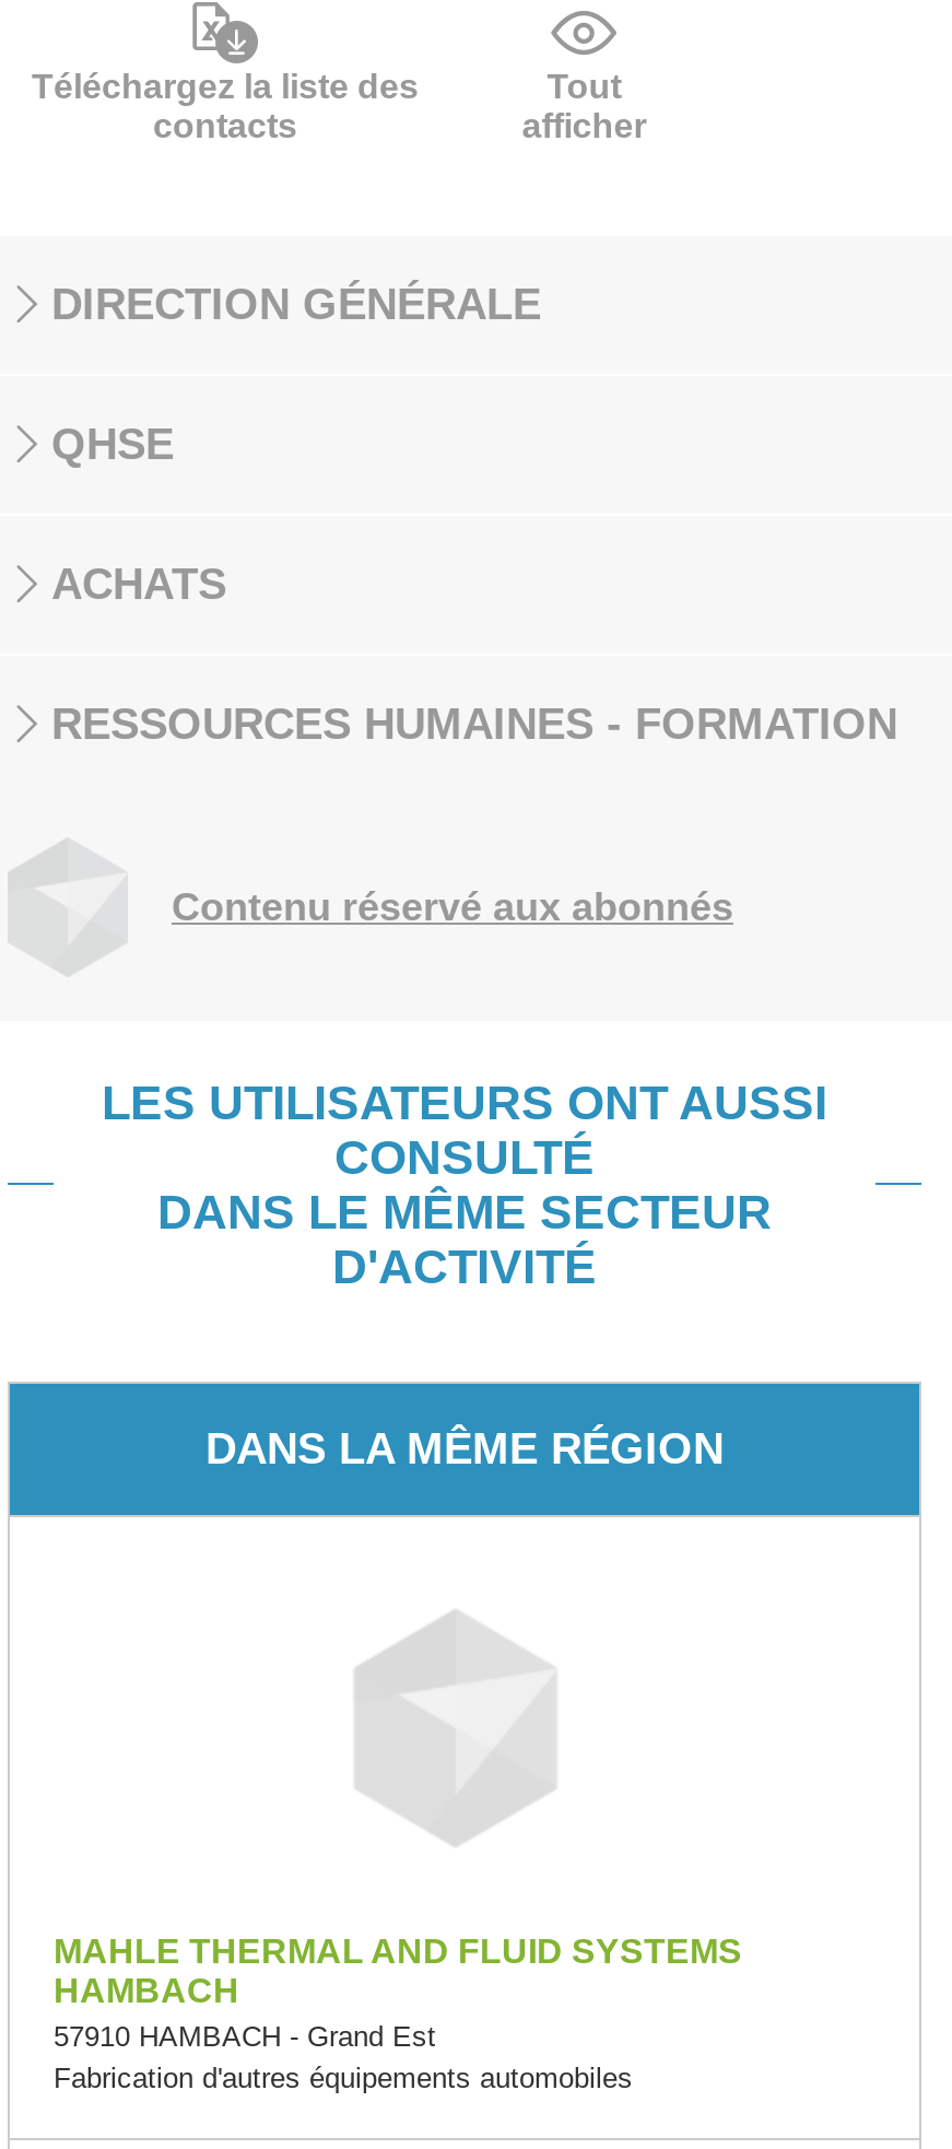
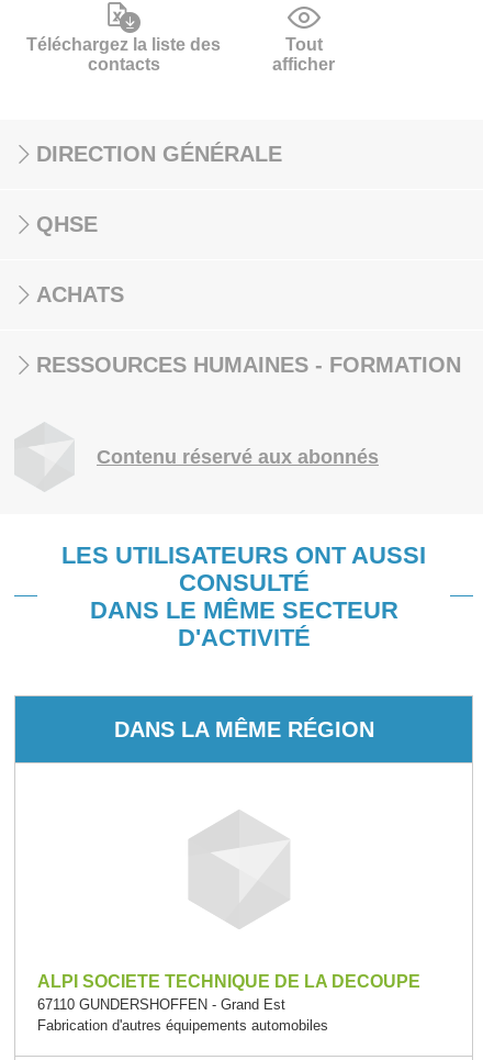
- MAHLE THERMAL AND FLUID SYSTEMS
- HAMBACH
- 57910 HAMBACH - Grand Est
+ ALPI SOCIETE TECHNIQUE DE LA DECOUPE
+ 67110 GUNDERSHOFFEN - Grand Est
